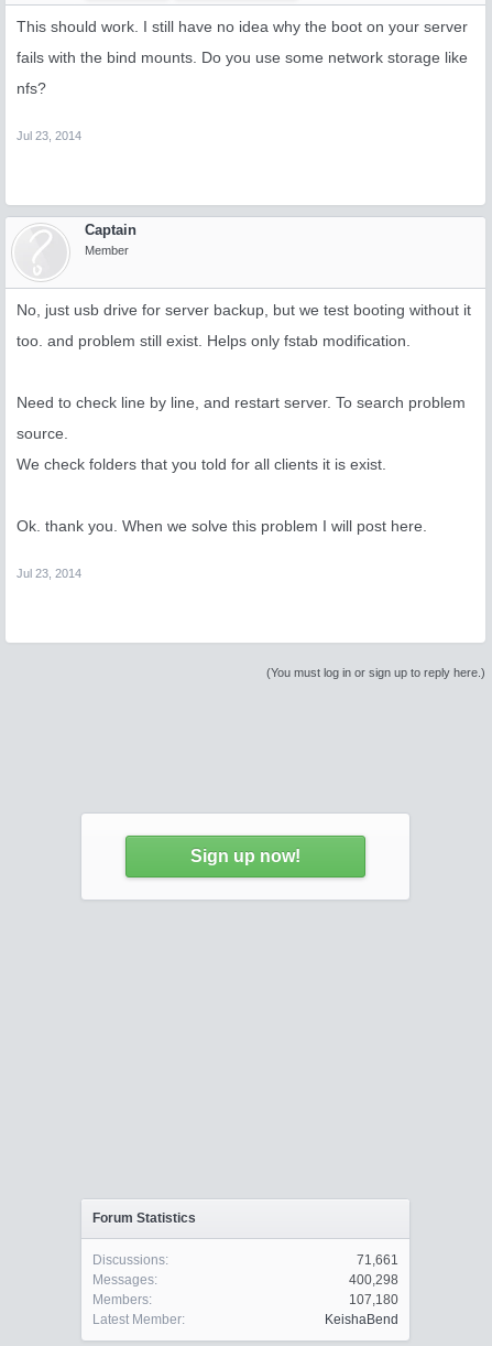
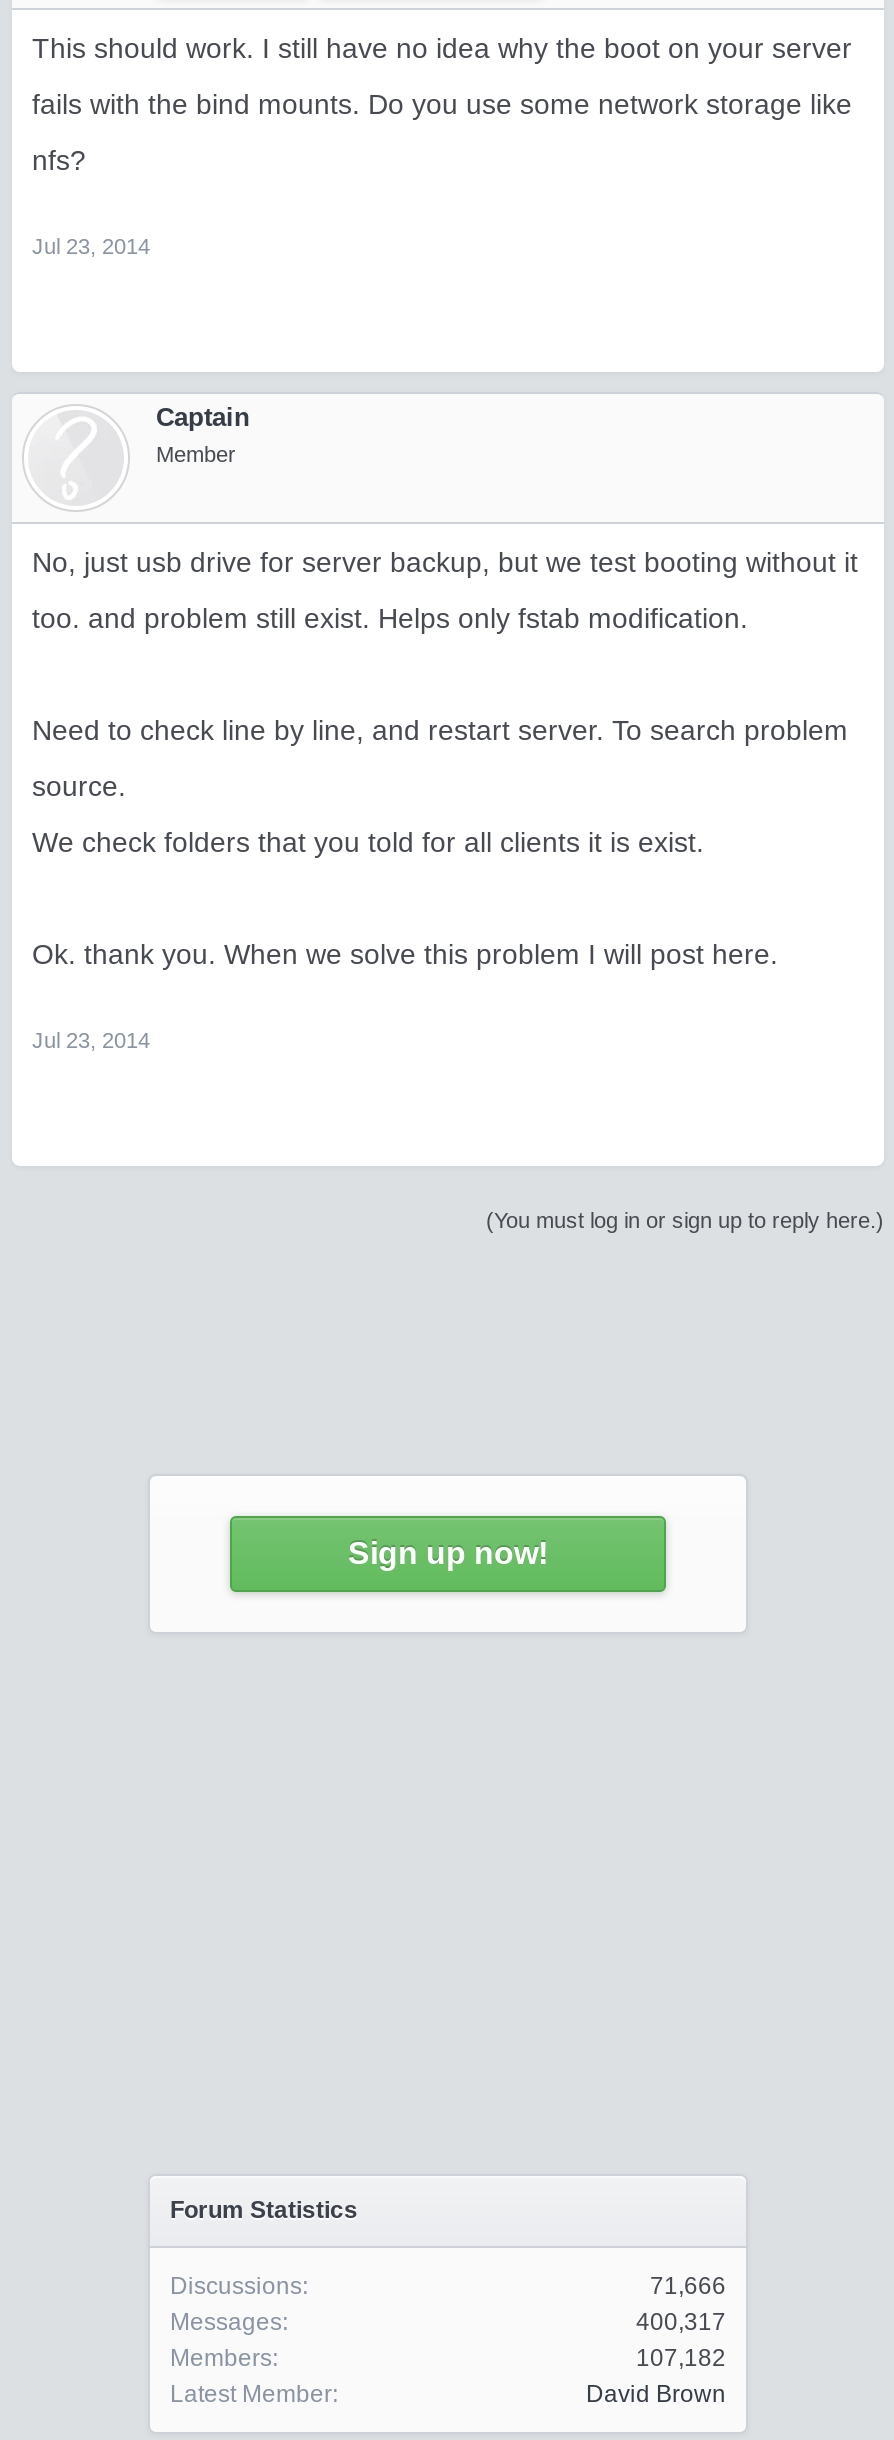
- 71,661
+ 71,666

- 400,298
+ 400,317

- 107,180
+ 107,182

- KeishaBend
+ David Brown
